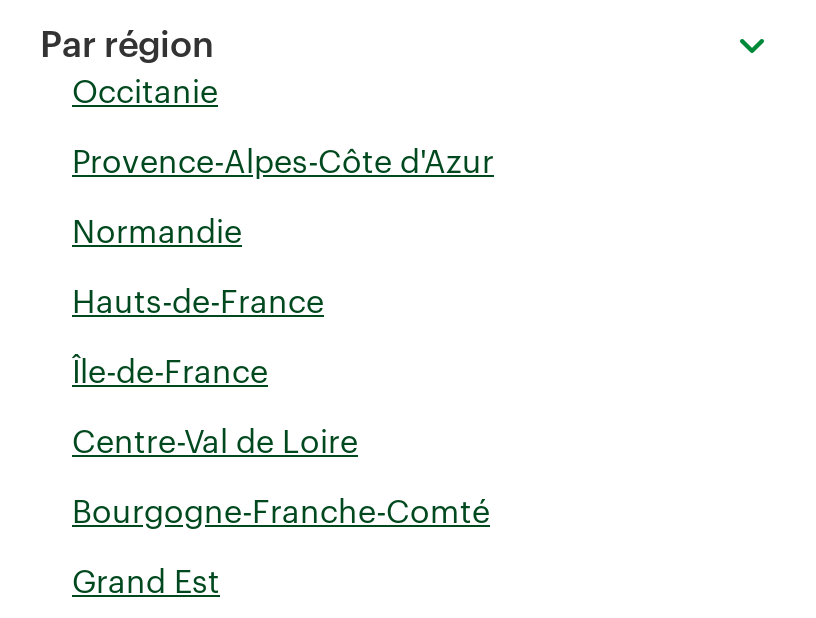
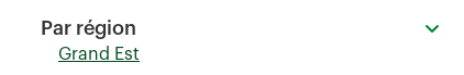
- Occitanie
- Provence-Alpes-Côte d'Azur
- Normandie
- Hauts-de-France
- Île-de-France
- Centre-Val de Loire
- Bourgogne-Franche-Comté
